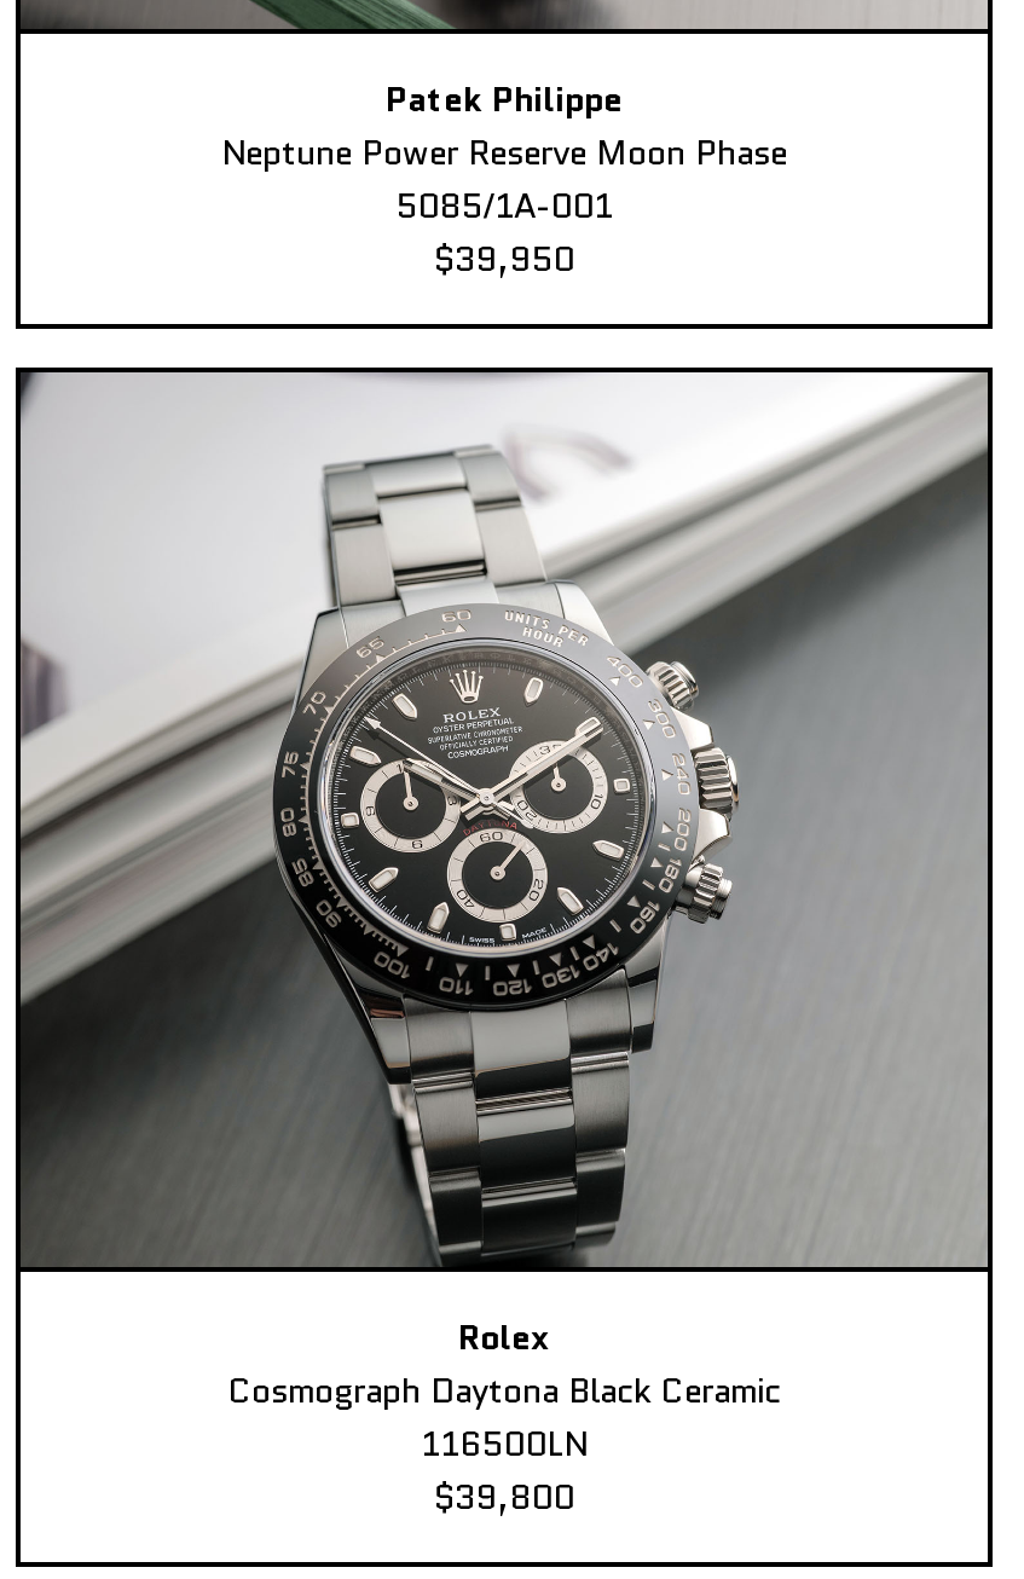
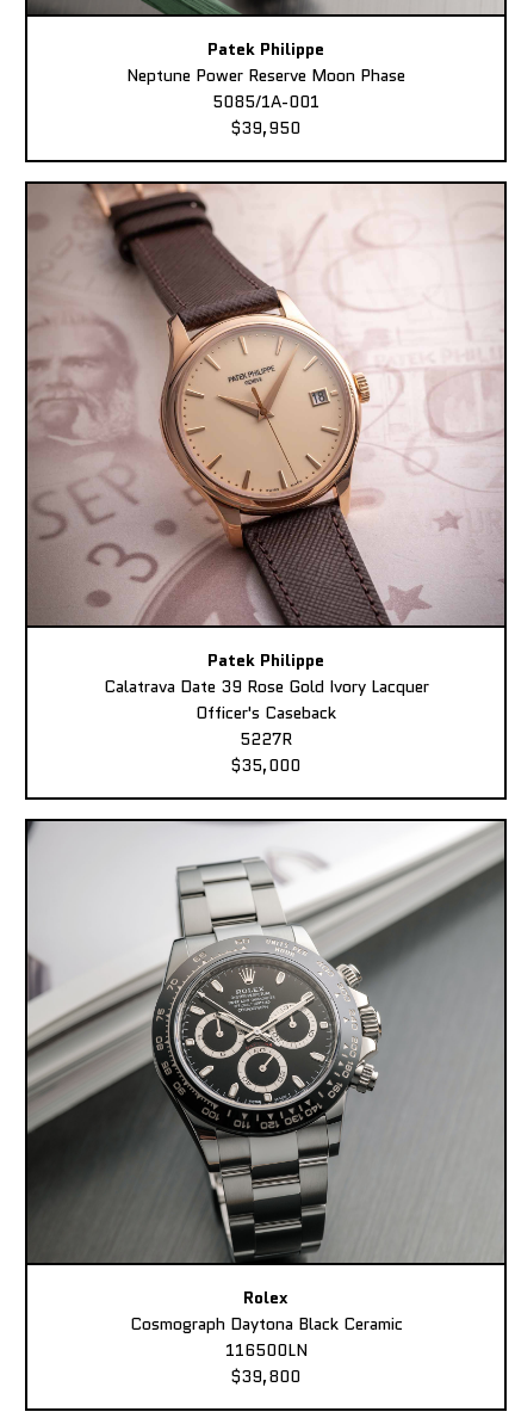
+ [image]
+ Patek Philippe
+ Calatrava Date 39 Rose Gold Ivory Lacquer
+ Officer's Caseback
+ 5227R
+ $35,000
